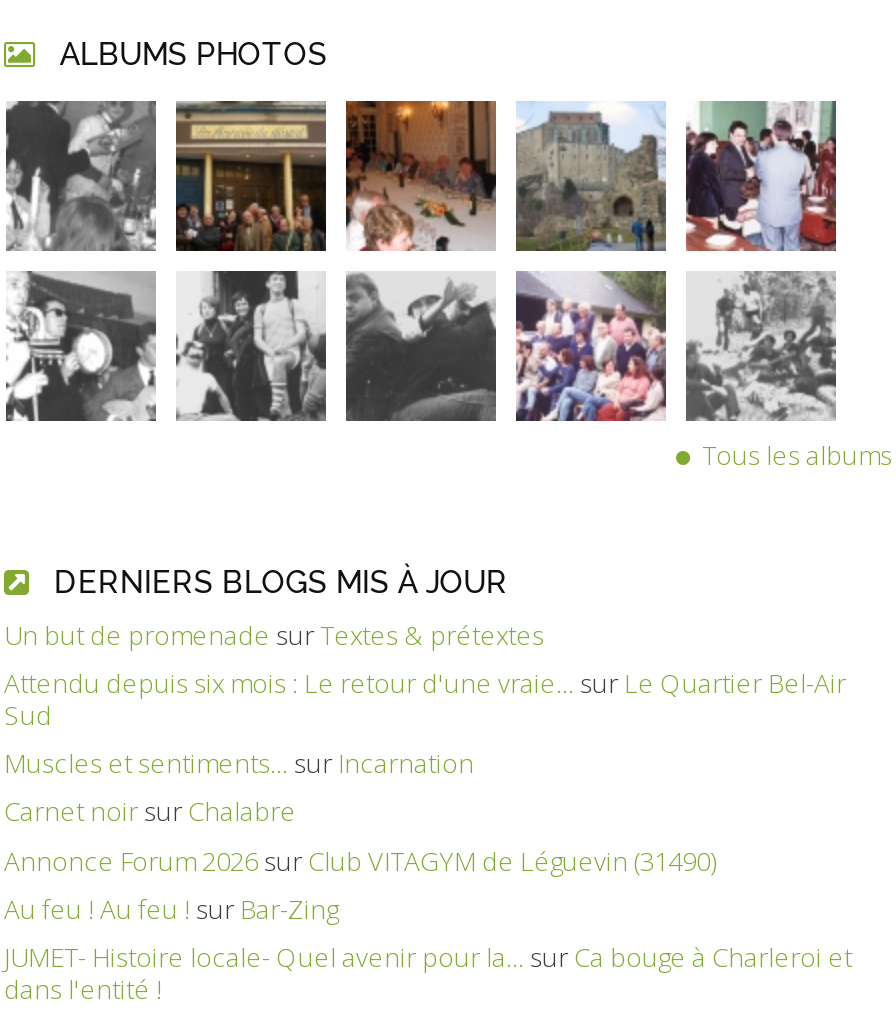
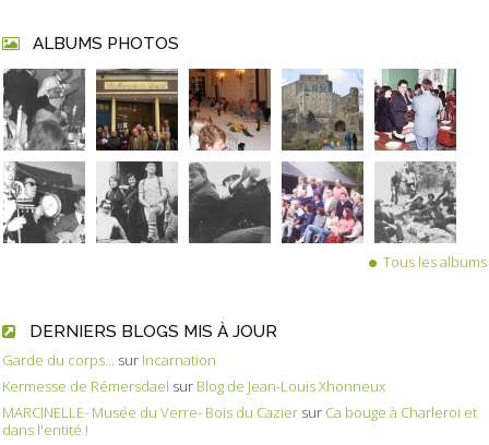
- Un but de promenade sur Textes & prétextes
- Attendu depuis six mois : Le retour d'une vraie... sur Le Quartier Bel-Air
- Sud
- Muscles et sentiments... sur Incarnation
- Carnet noir sur Chalabre
- Annonce Forum 2026 sur Club VITAGYM de Léguevin (31490)
- Au feu ! Au feu ! sur Bar-Zing
- JUMET- Histoire locale- Quel avenir pour la... sur Ca bouge à Charleroi et
+ Garde du corps... sur Incarnation
+ Kermesse de Rémersdael sur Blog de Jean-Louis Xhonneux
+ MARCINELLE- Musée du Verre- Bois du Cazier sur Ca bouge à Charleroi et
